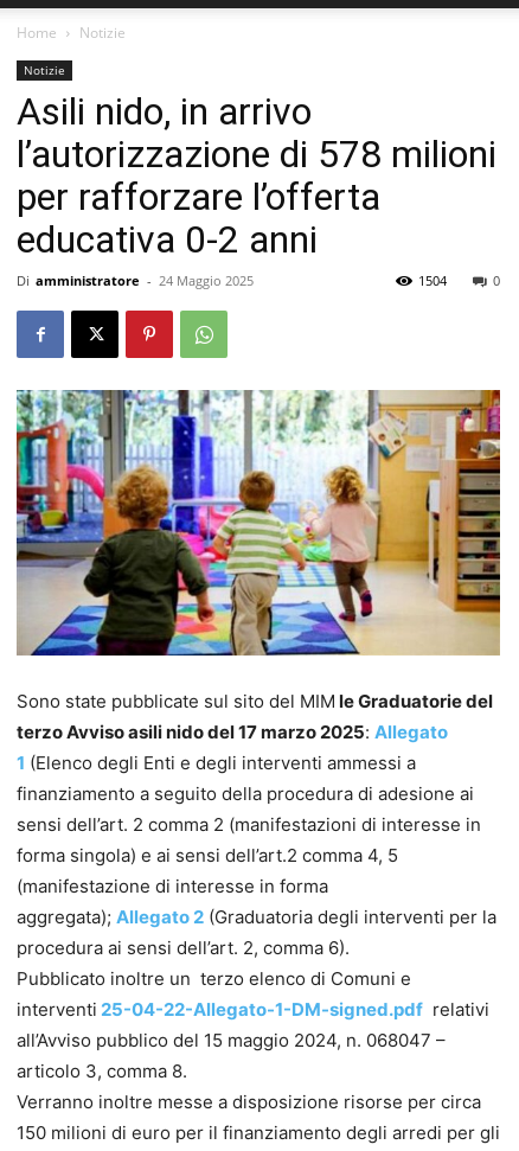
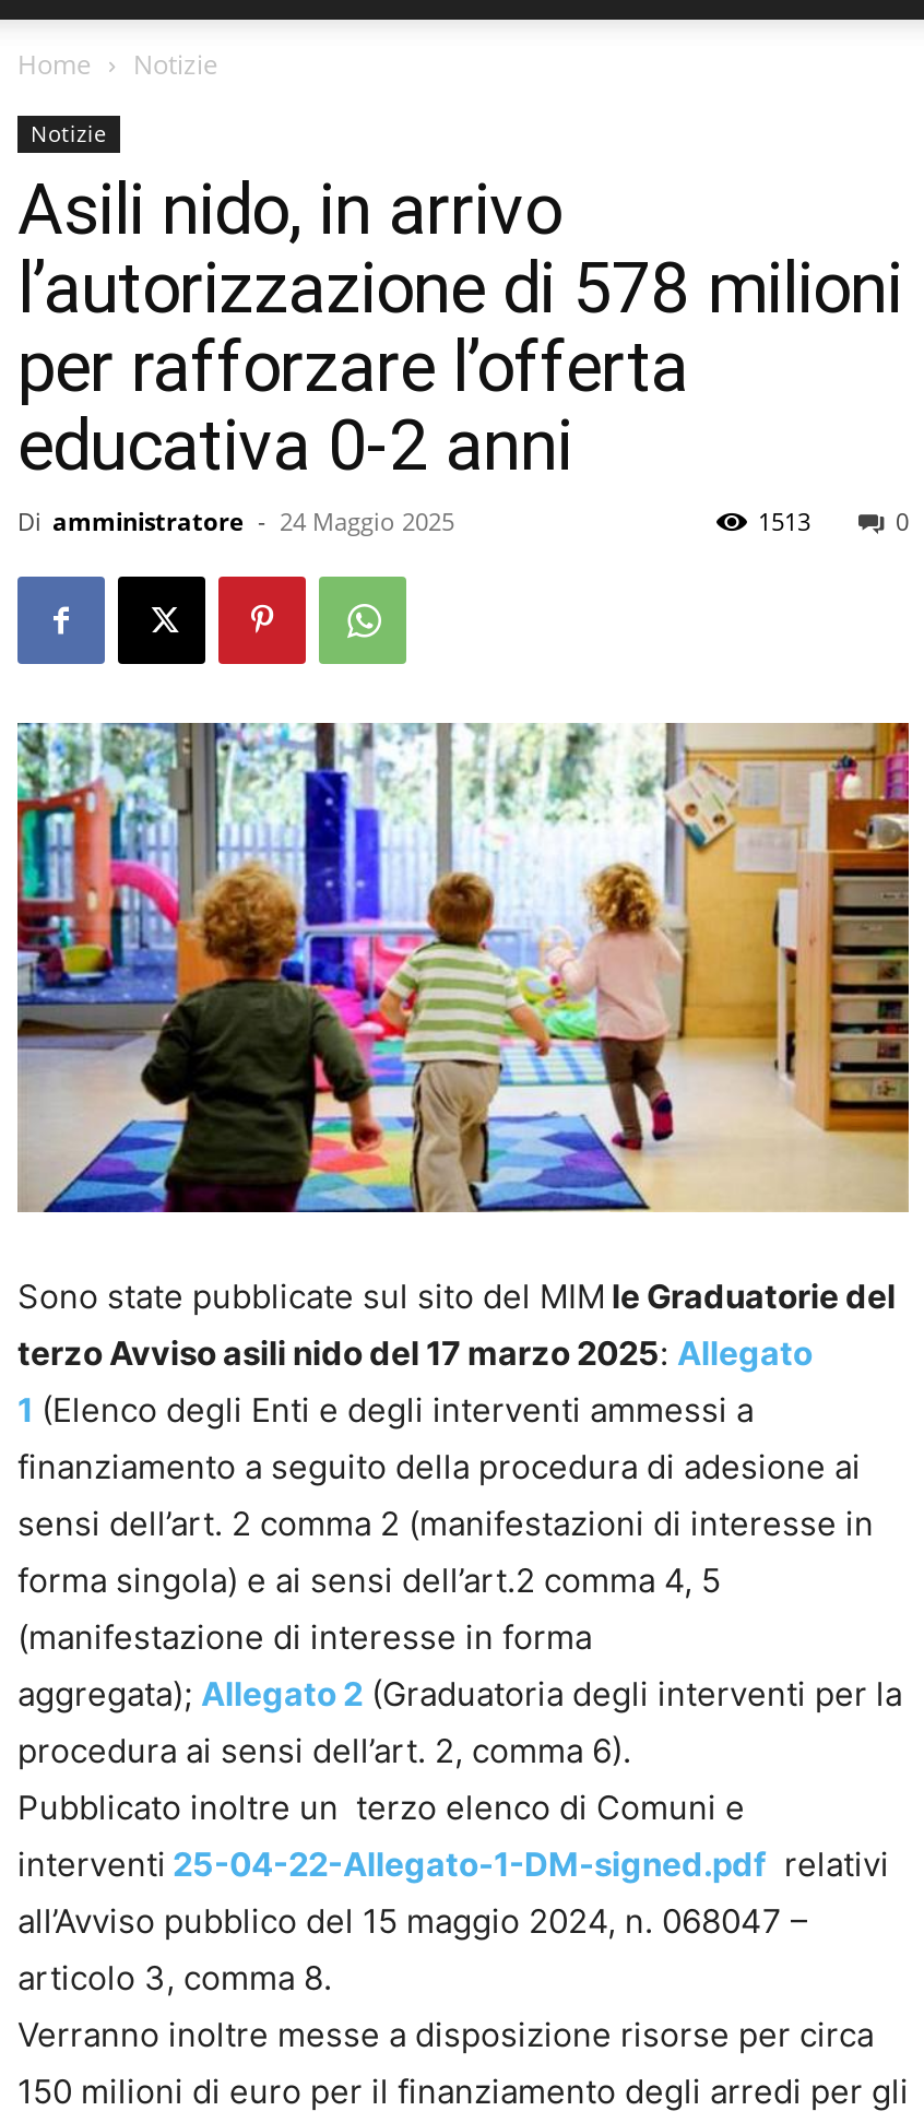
- 1504
+ 1513
